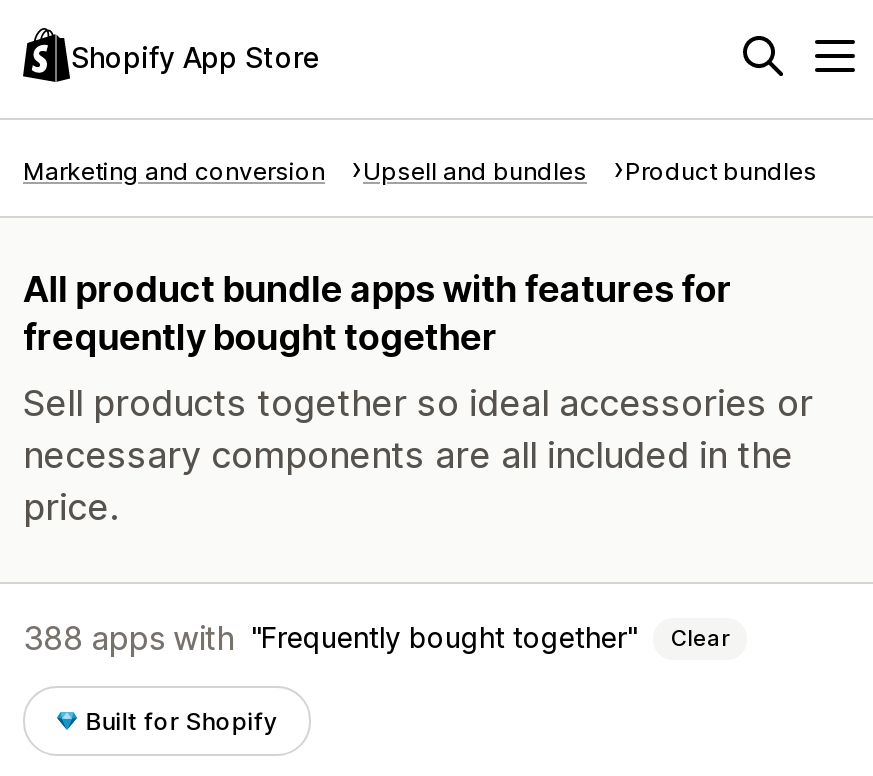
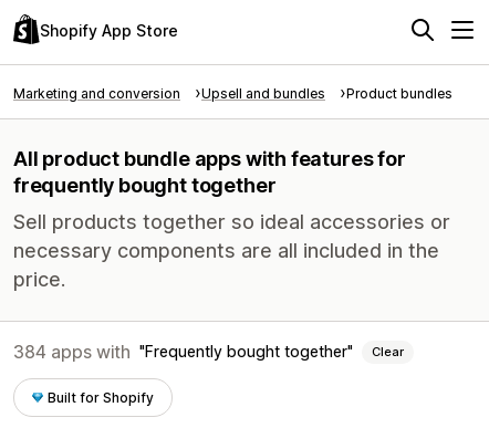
- 388 apps with Frequently bought together Clear
+ 384 apps with Frequently bought together Clear
